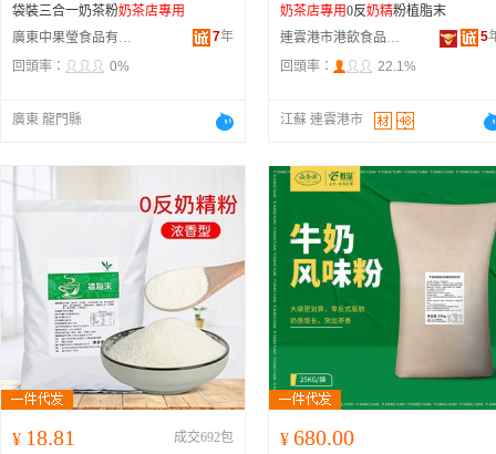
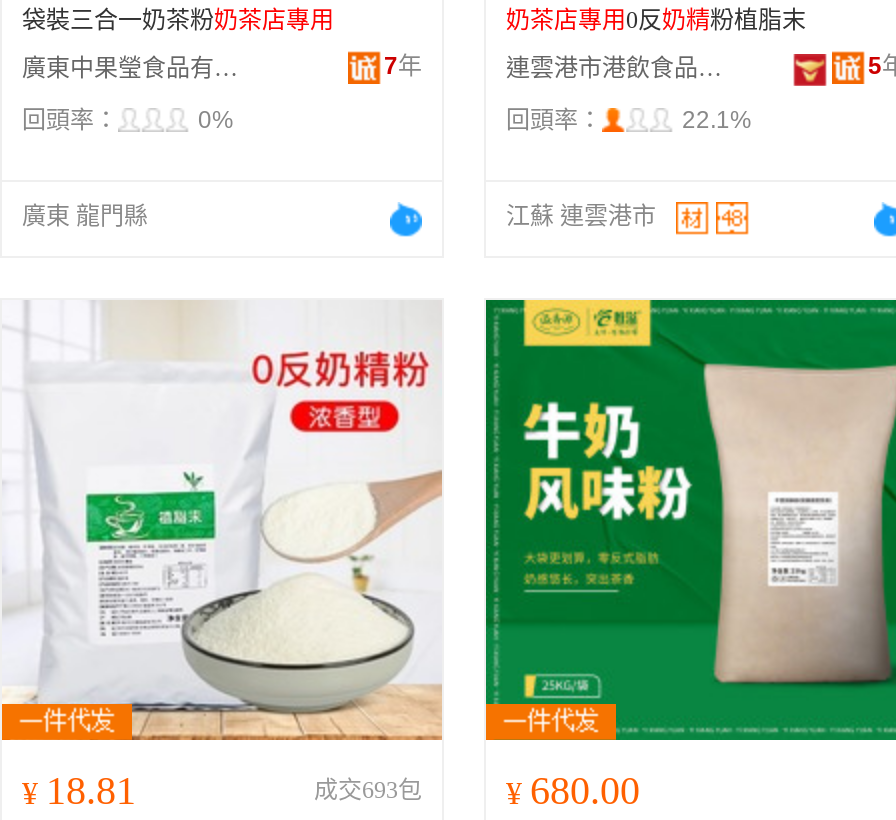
- 成交692包
+ 成交693包
